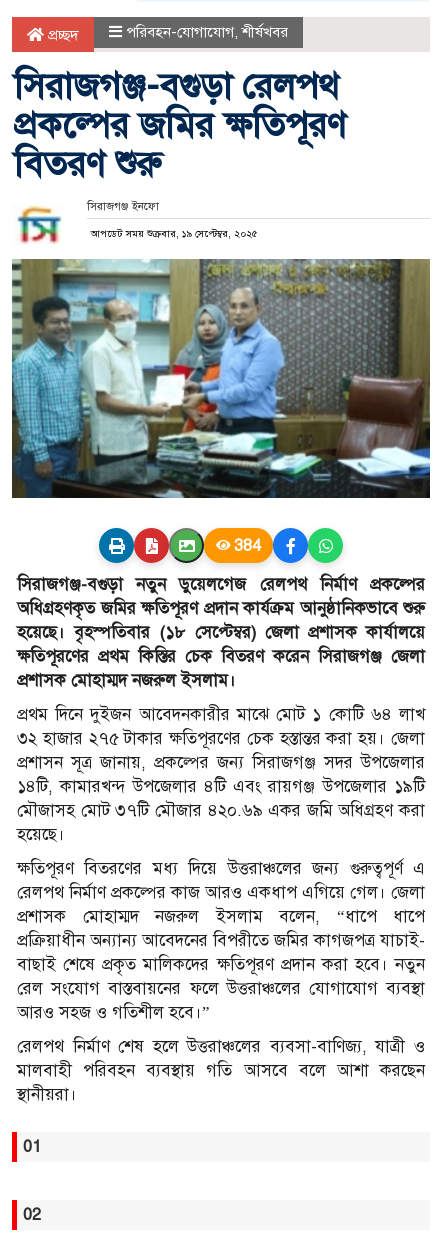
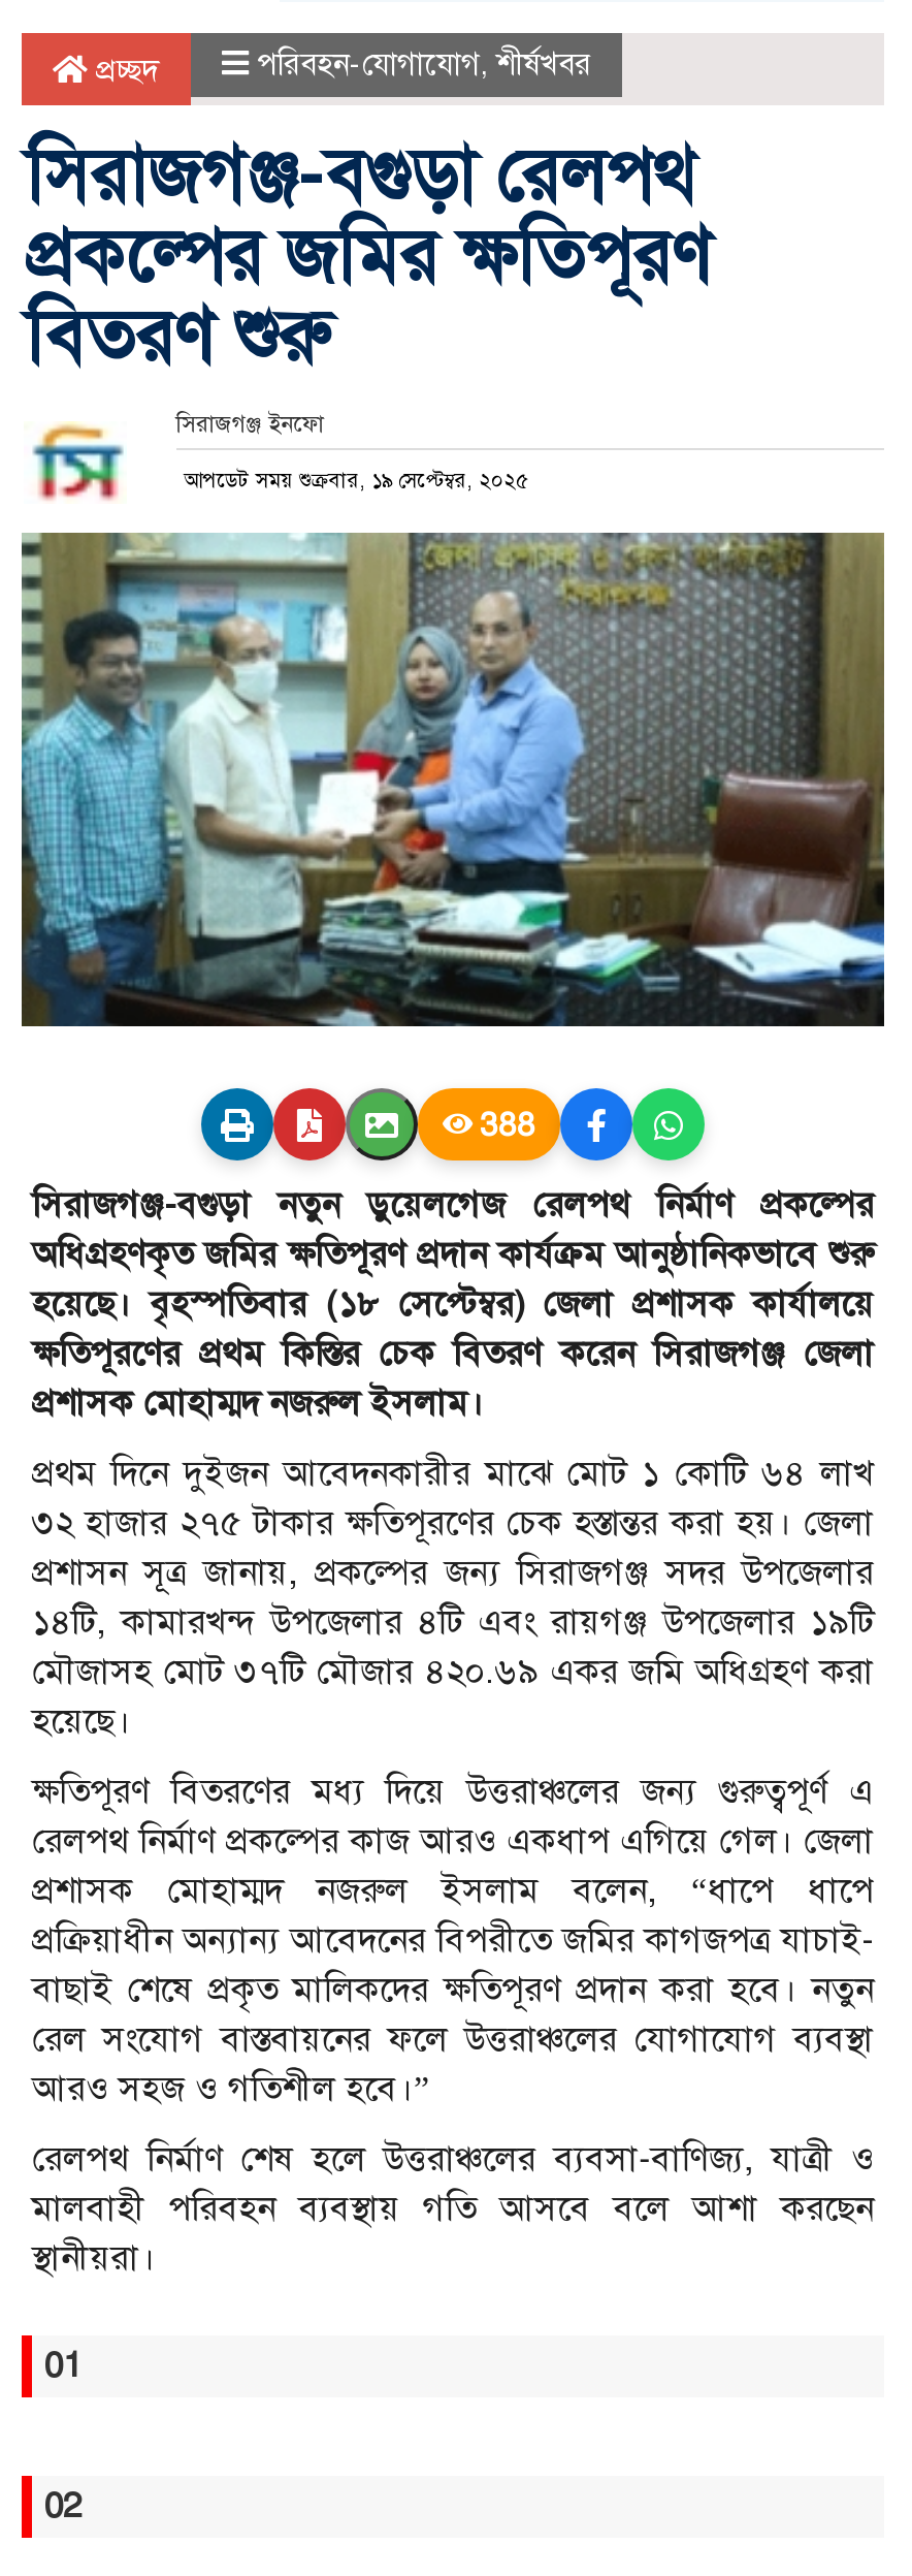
- 384
+ 388
